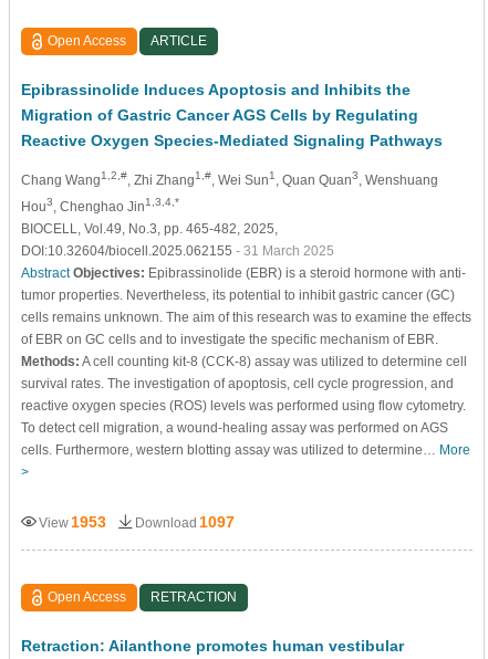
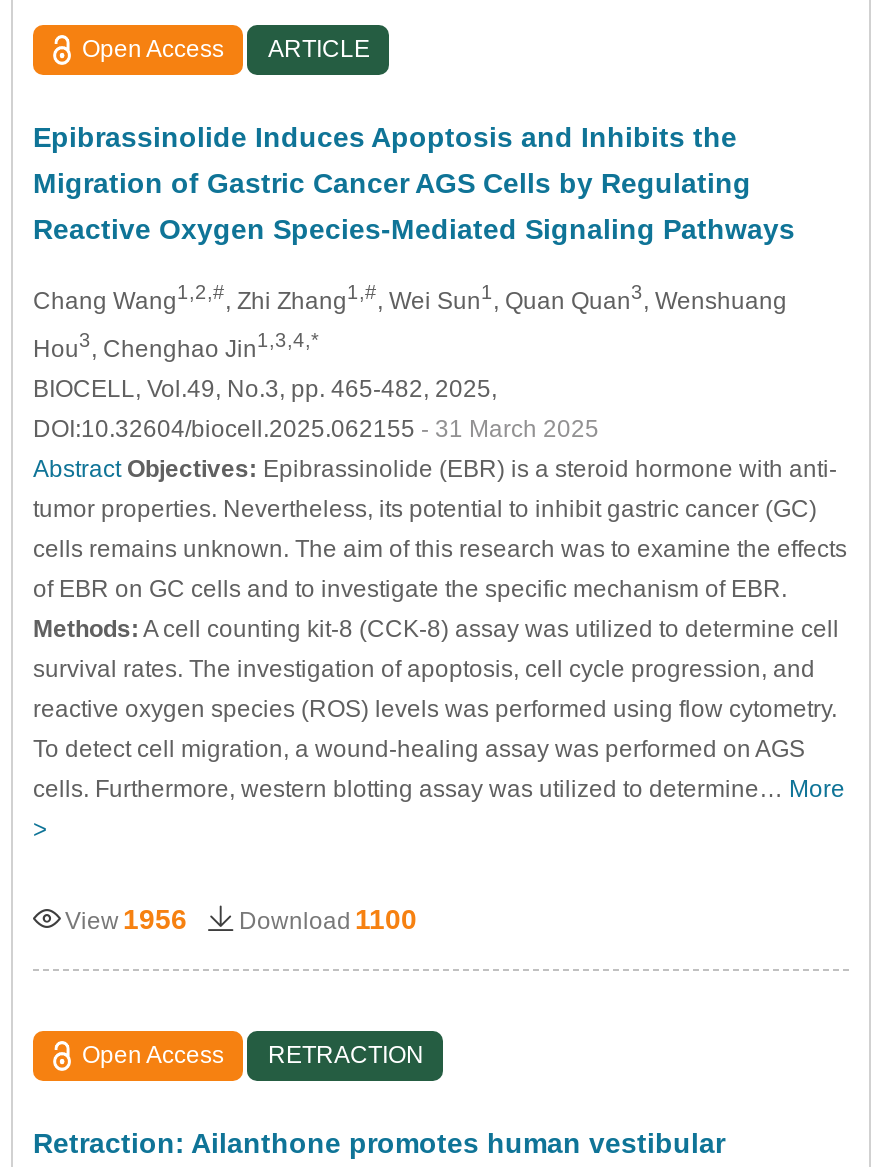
- View 1953
+ View 1956

- Download 1097
+ Download 1100
